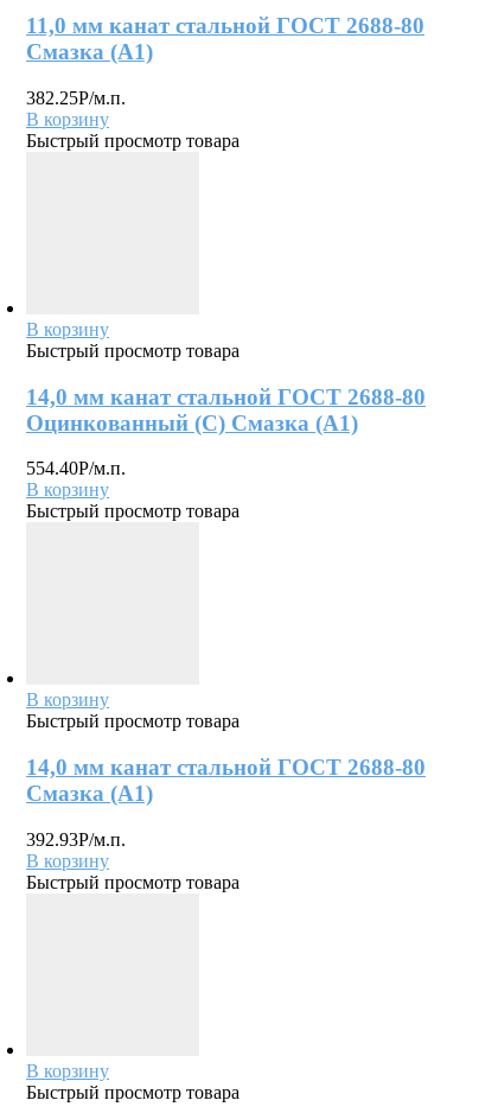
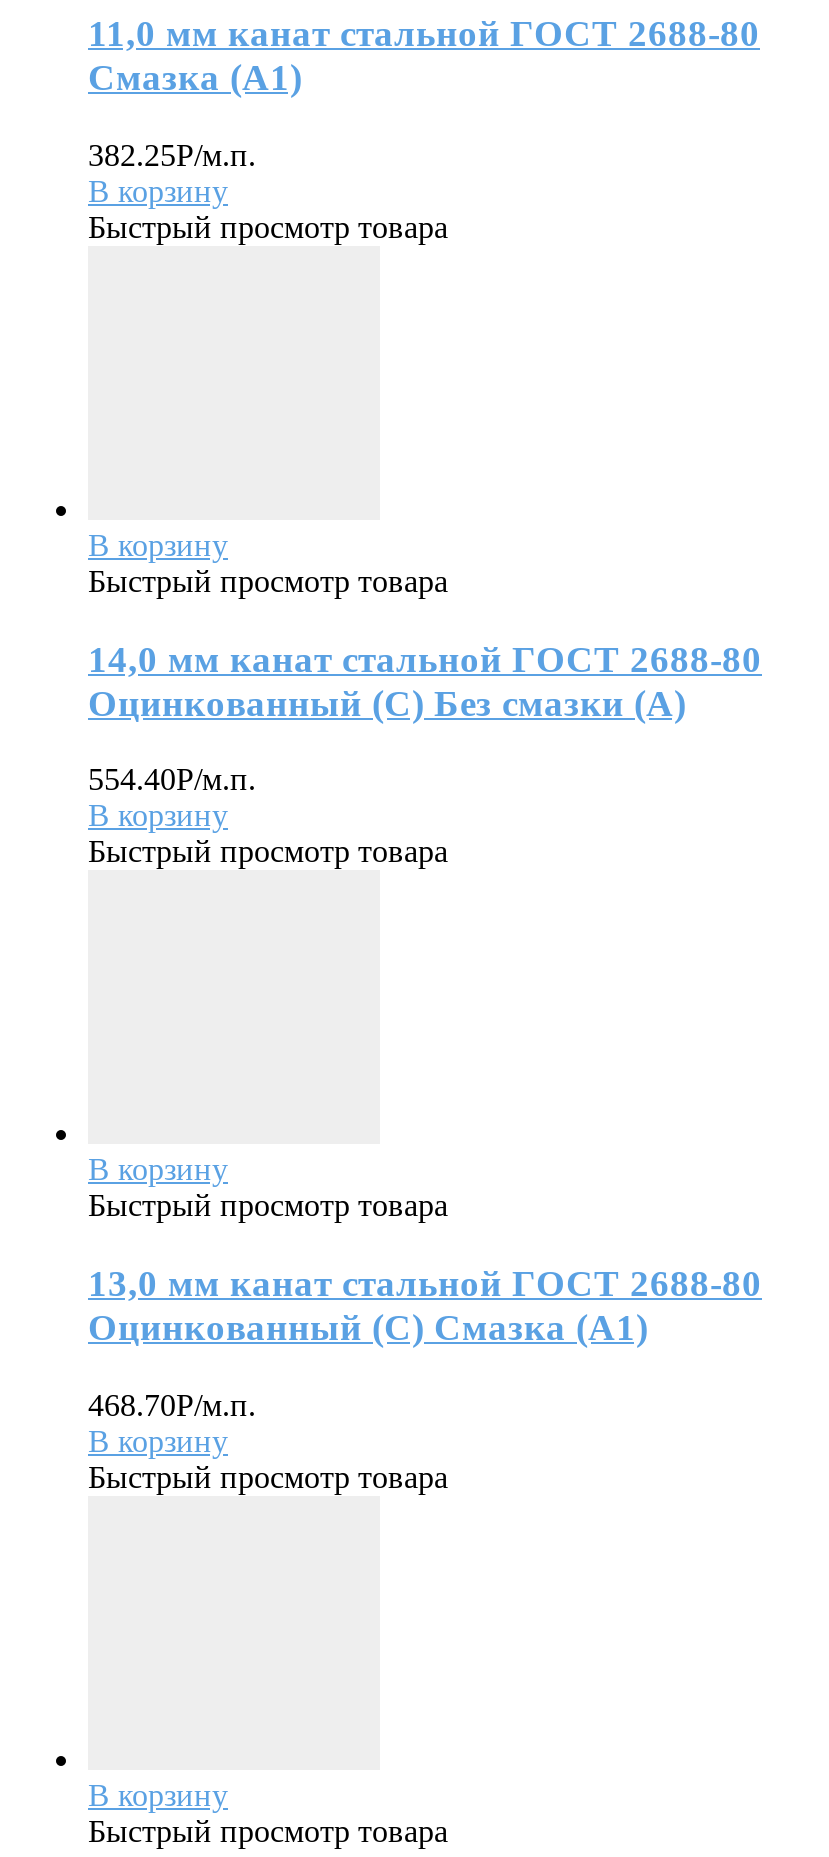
moved down: Оцинкованный (С) Смазка (А1)

+ Оцинкованный (С) Без смазки (А)

- 14,0 мм канат стальной ГОСТ 2688-80
- Смазка (А1)
+ 13,0 мм канат стальной ГОСТ 2688-80

- 392.93Р/м.п.
+ 468.70Р/м.п.
